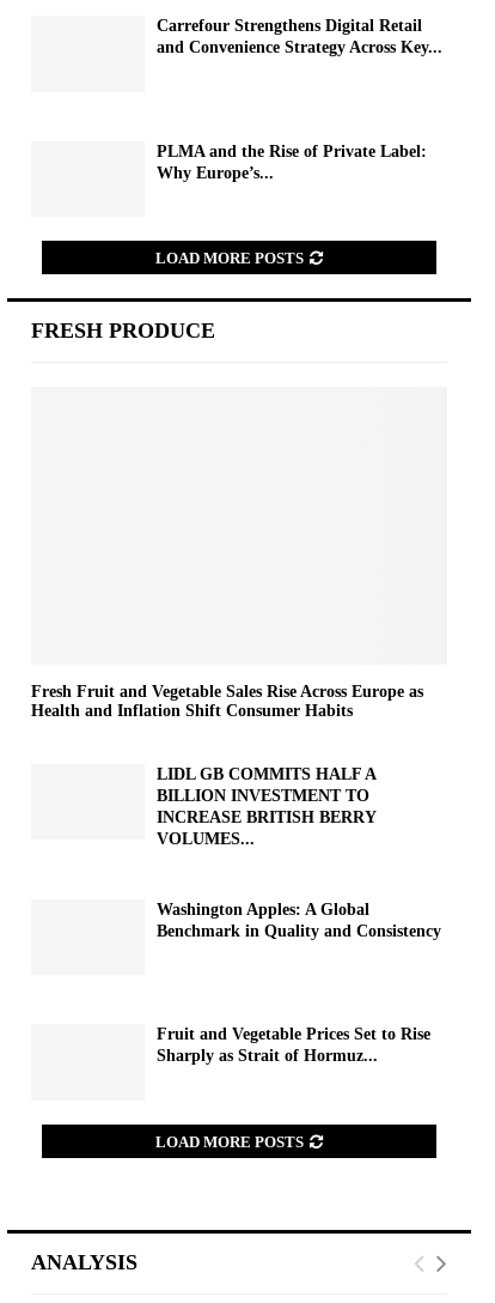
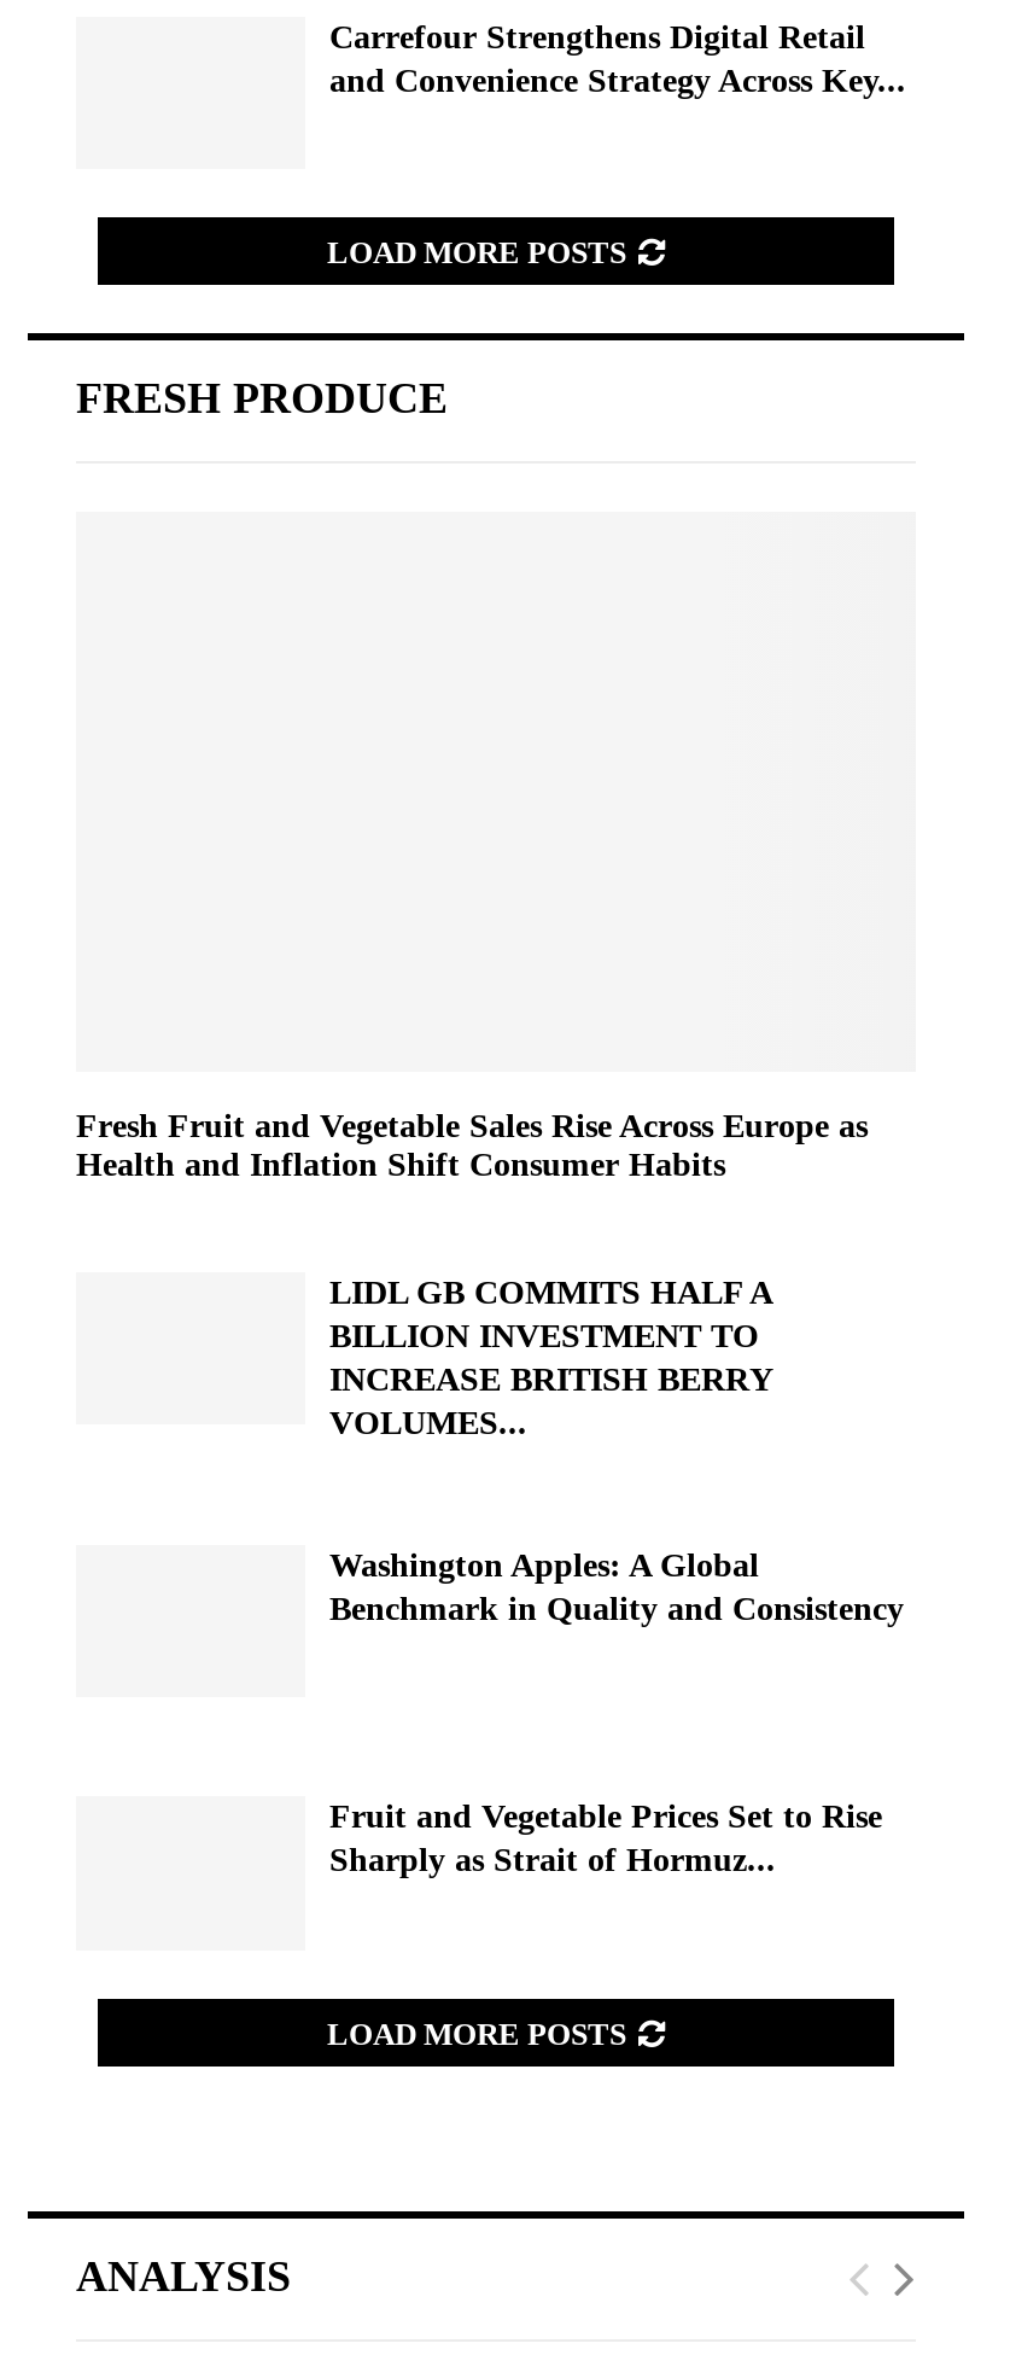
- PLMA and the Rise of Private Label:
- Why Europe’s...
